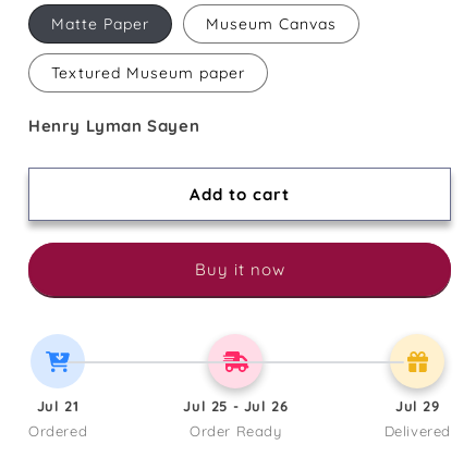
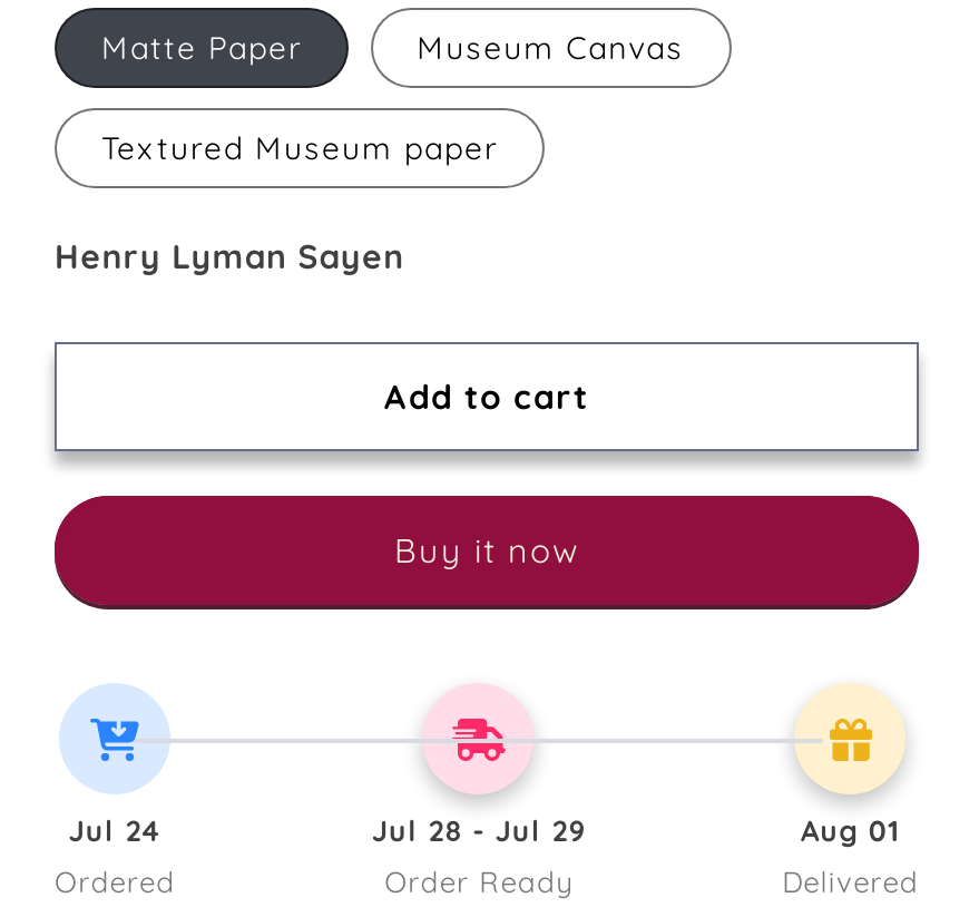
- Jul 21
+ Jul 24

- Jul 25 - Jul 26
+ Jul 28 - Jul 29

- Jul 29
+ Aug 01
